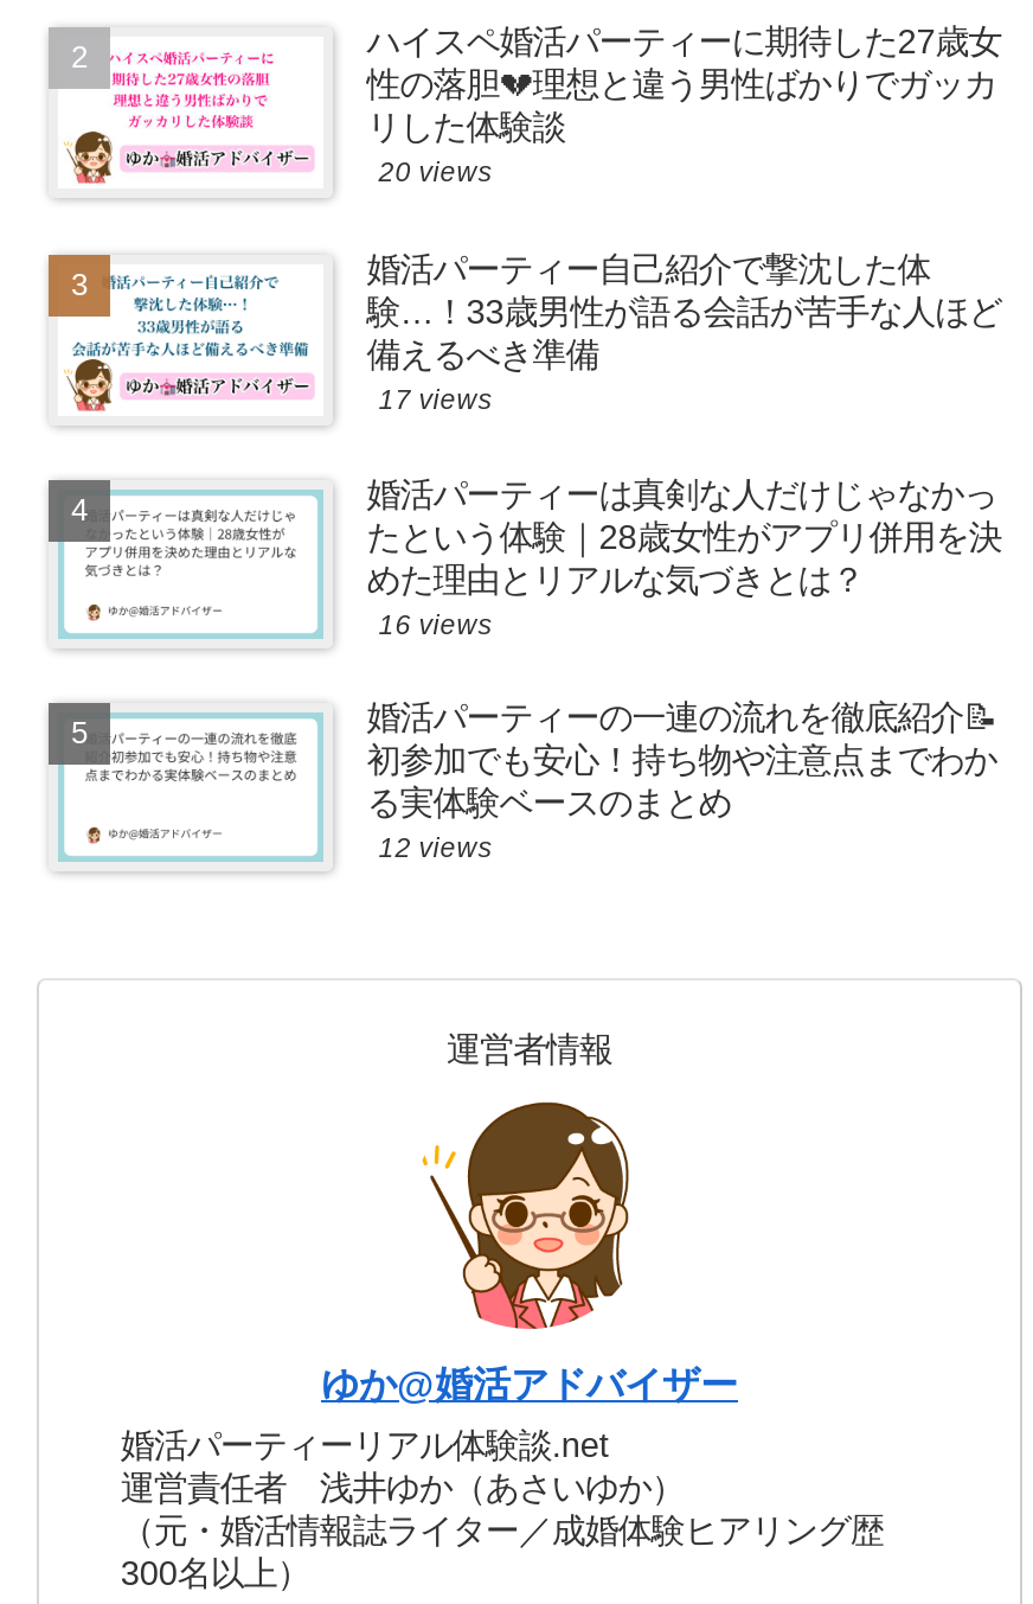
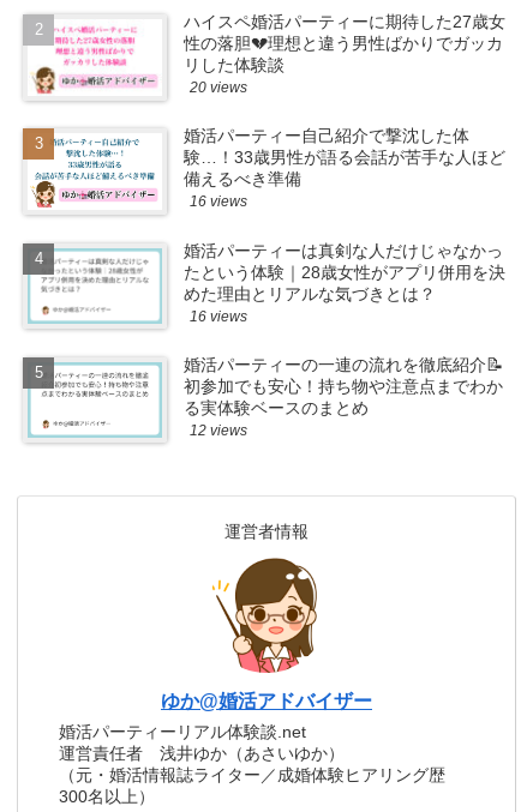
- 17 views
+ 16 views
